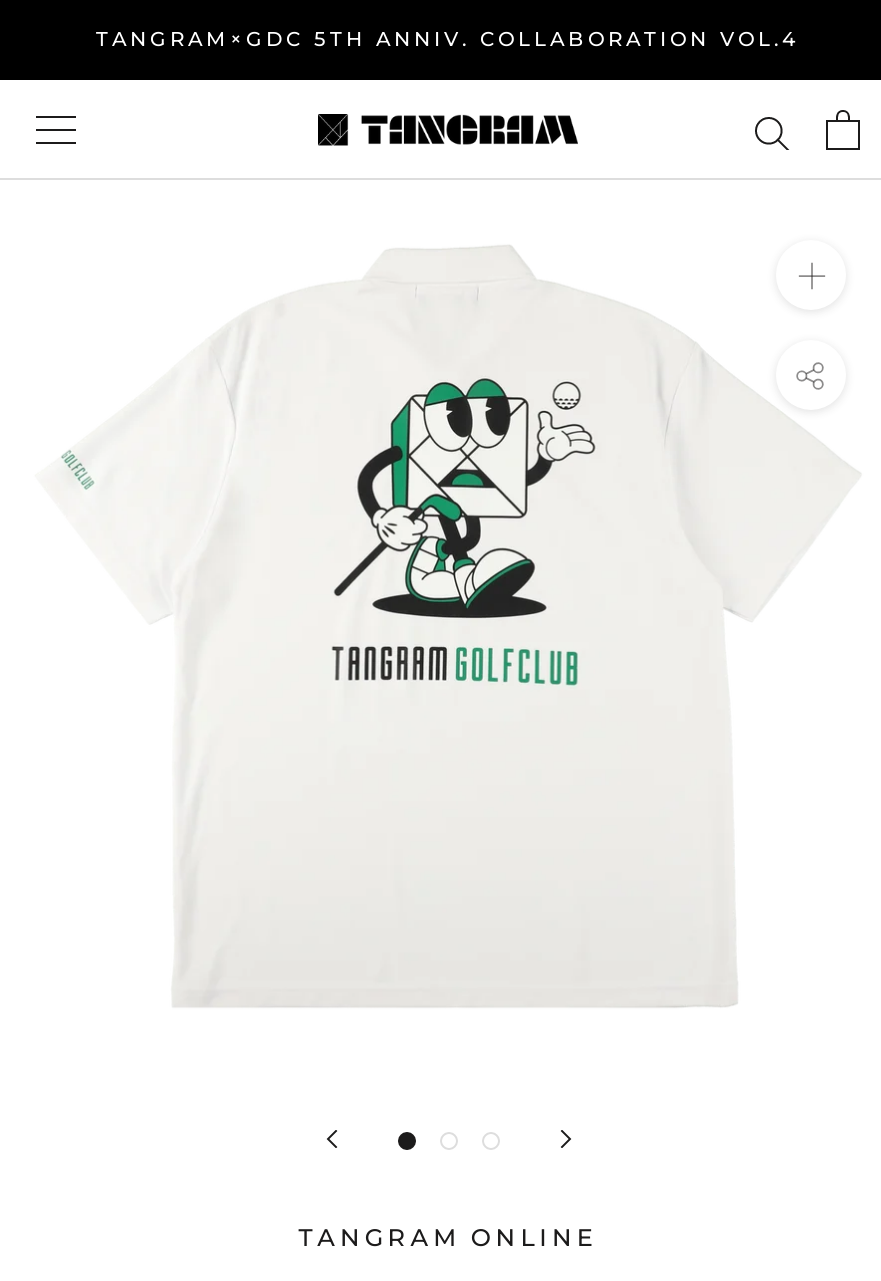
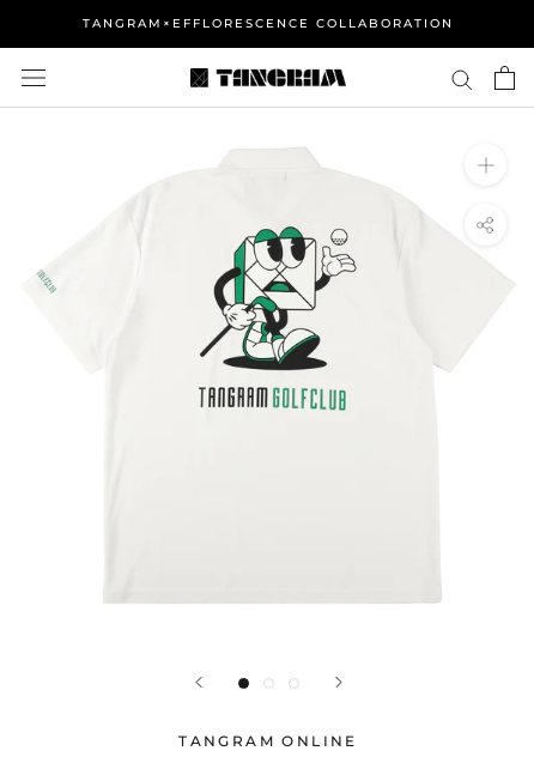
- TANGRAM×GDC 5TH ANNIV. COLLABORATION VOL.4
+ TANGRAM×EFFLORESCENCE COLLABORATION
